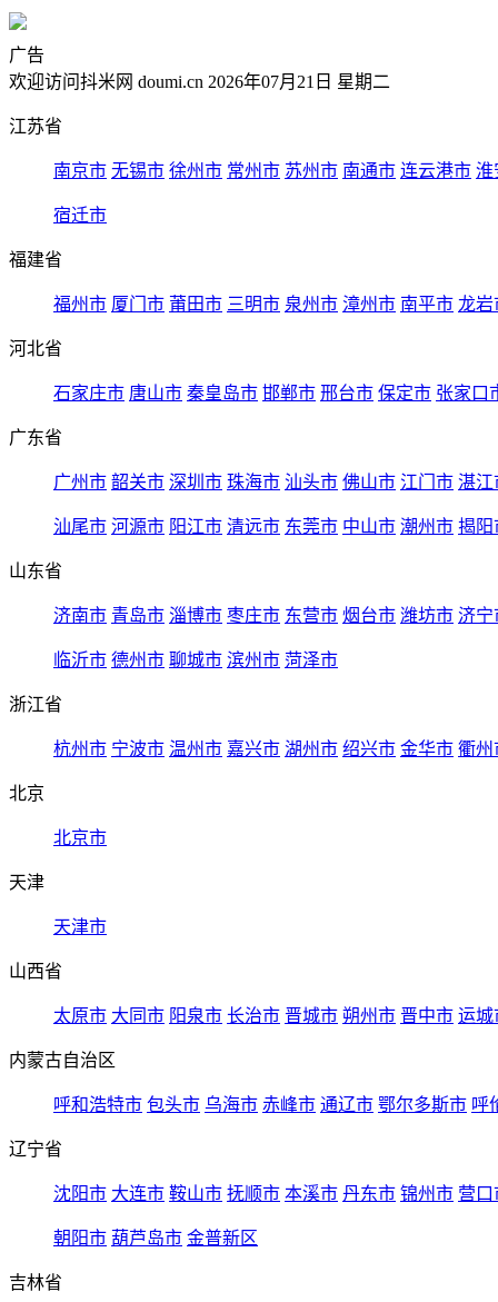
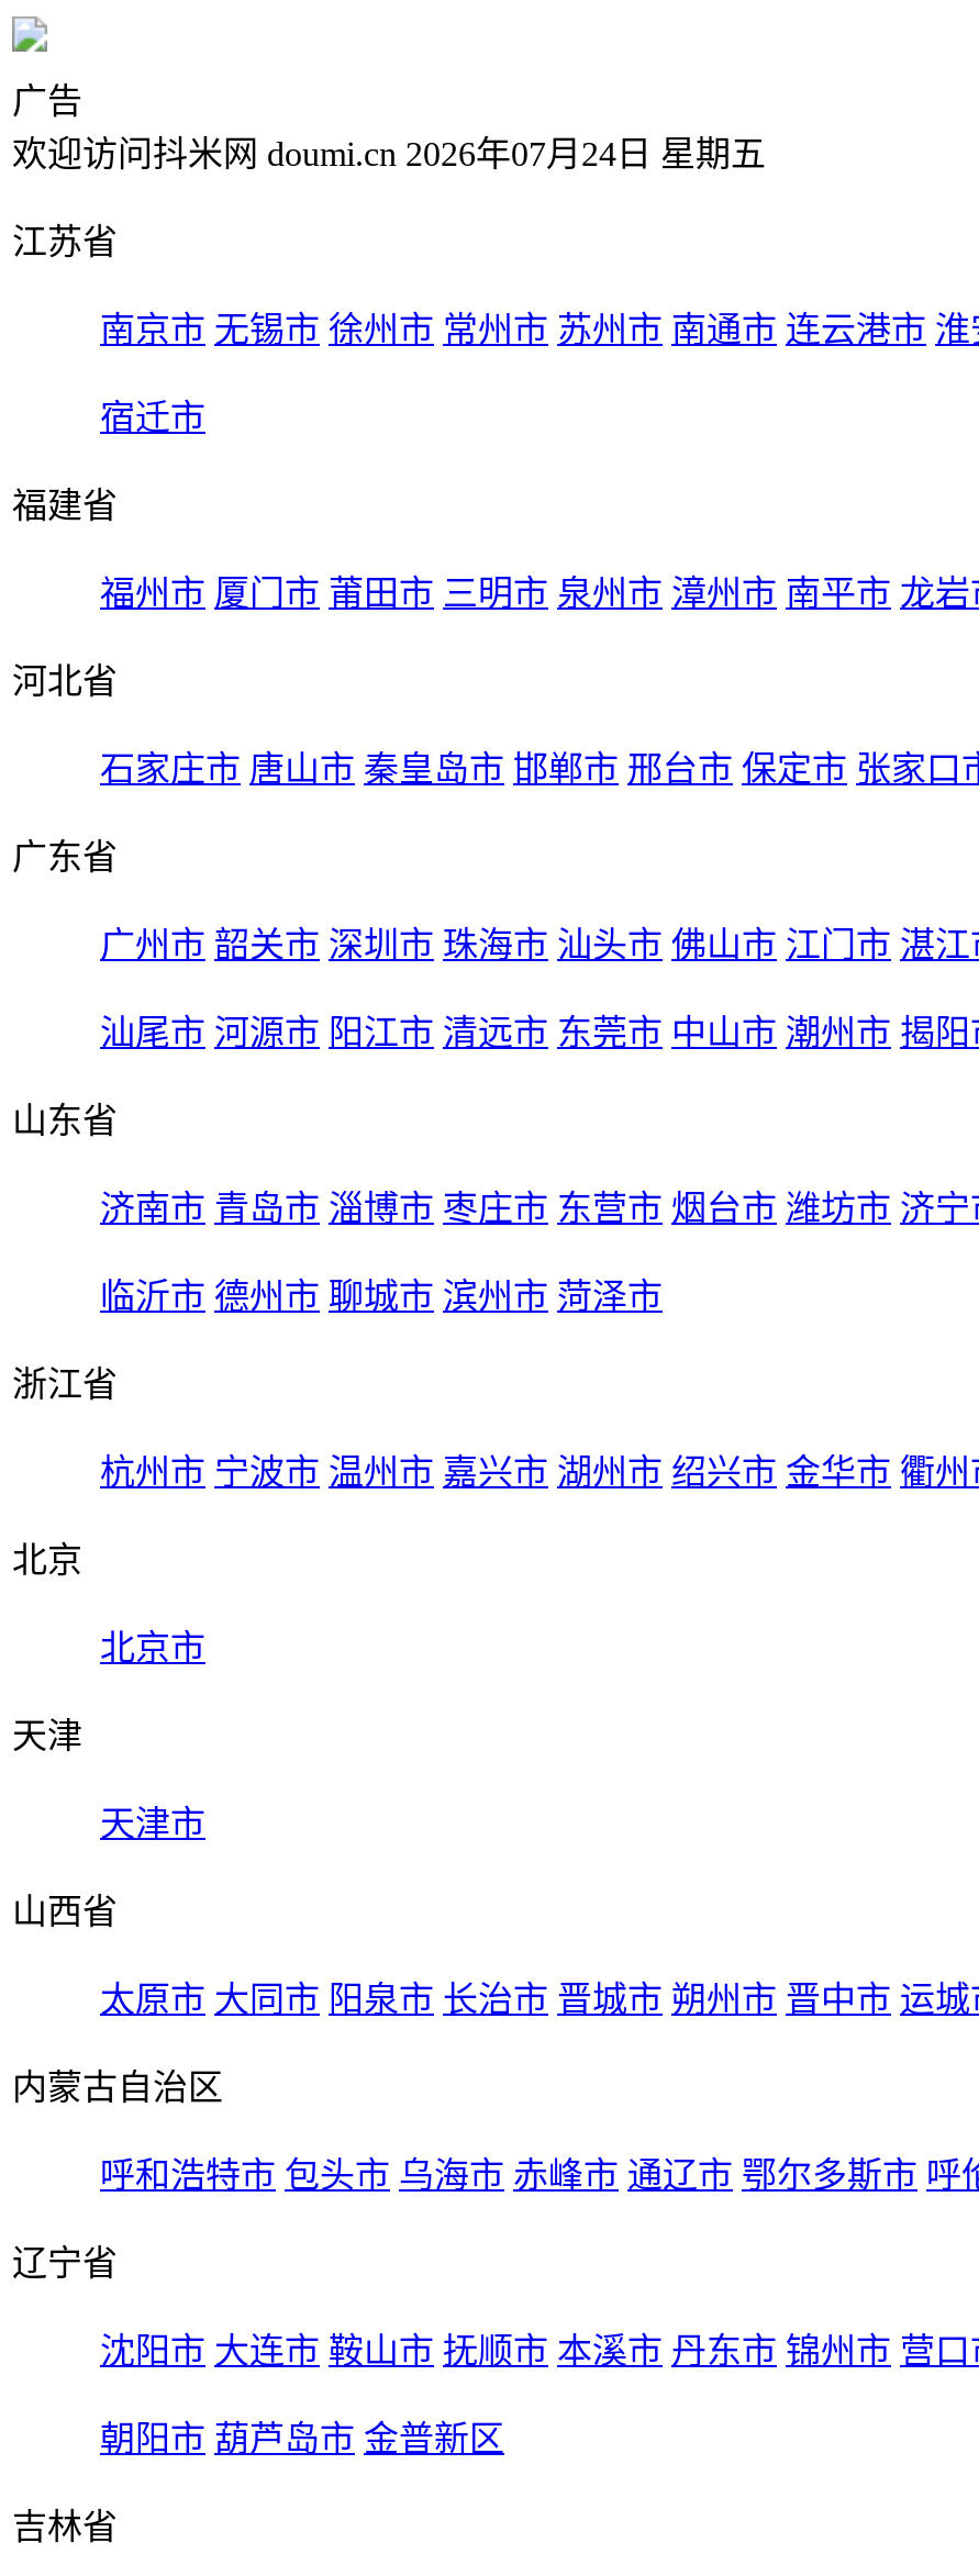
- 欢迎访问抖米网 doumi.cn 2026年07月21日 星期二
+ 欢迎访问抖米网 doumi.cn 2026年07月24日 星期五
